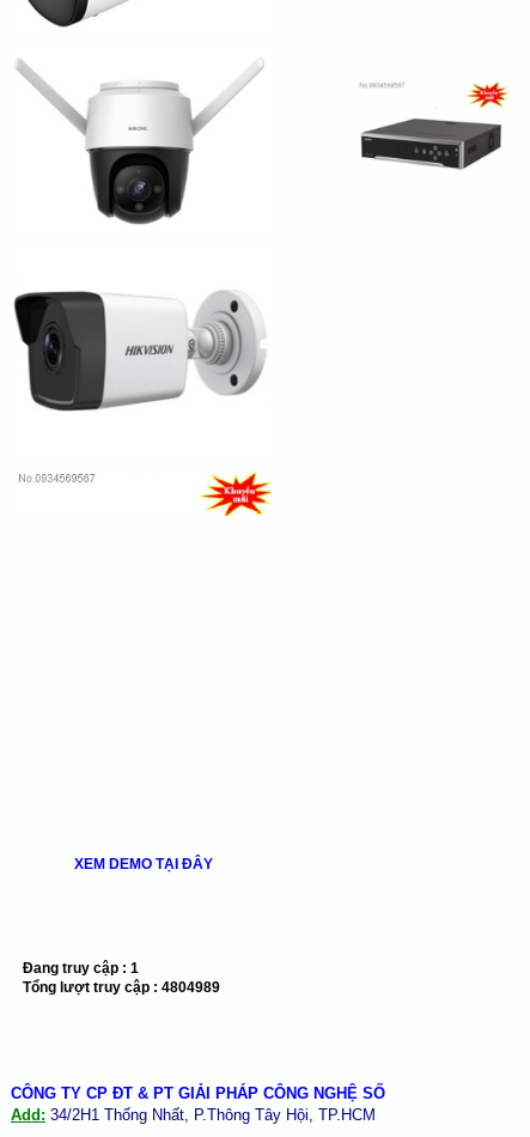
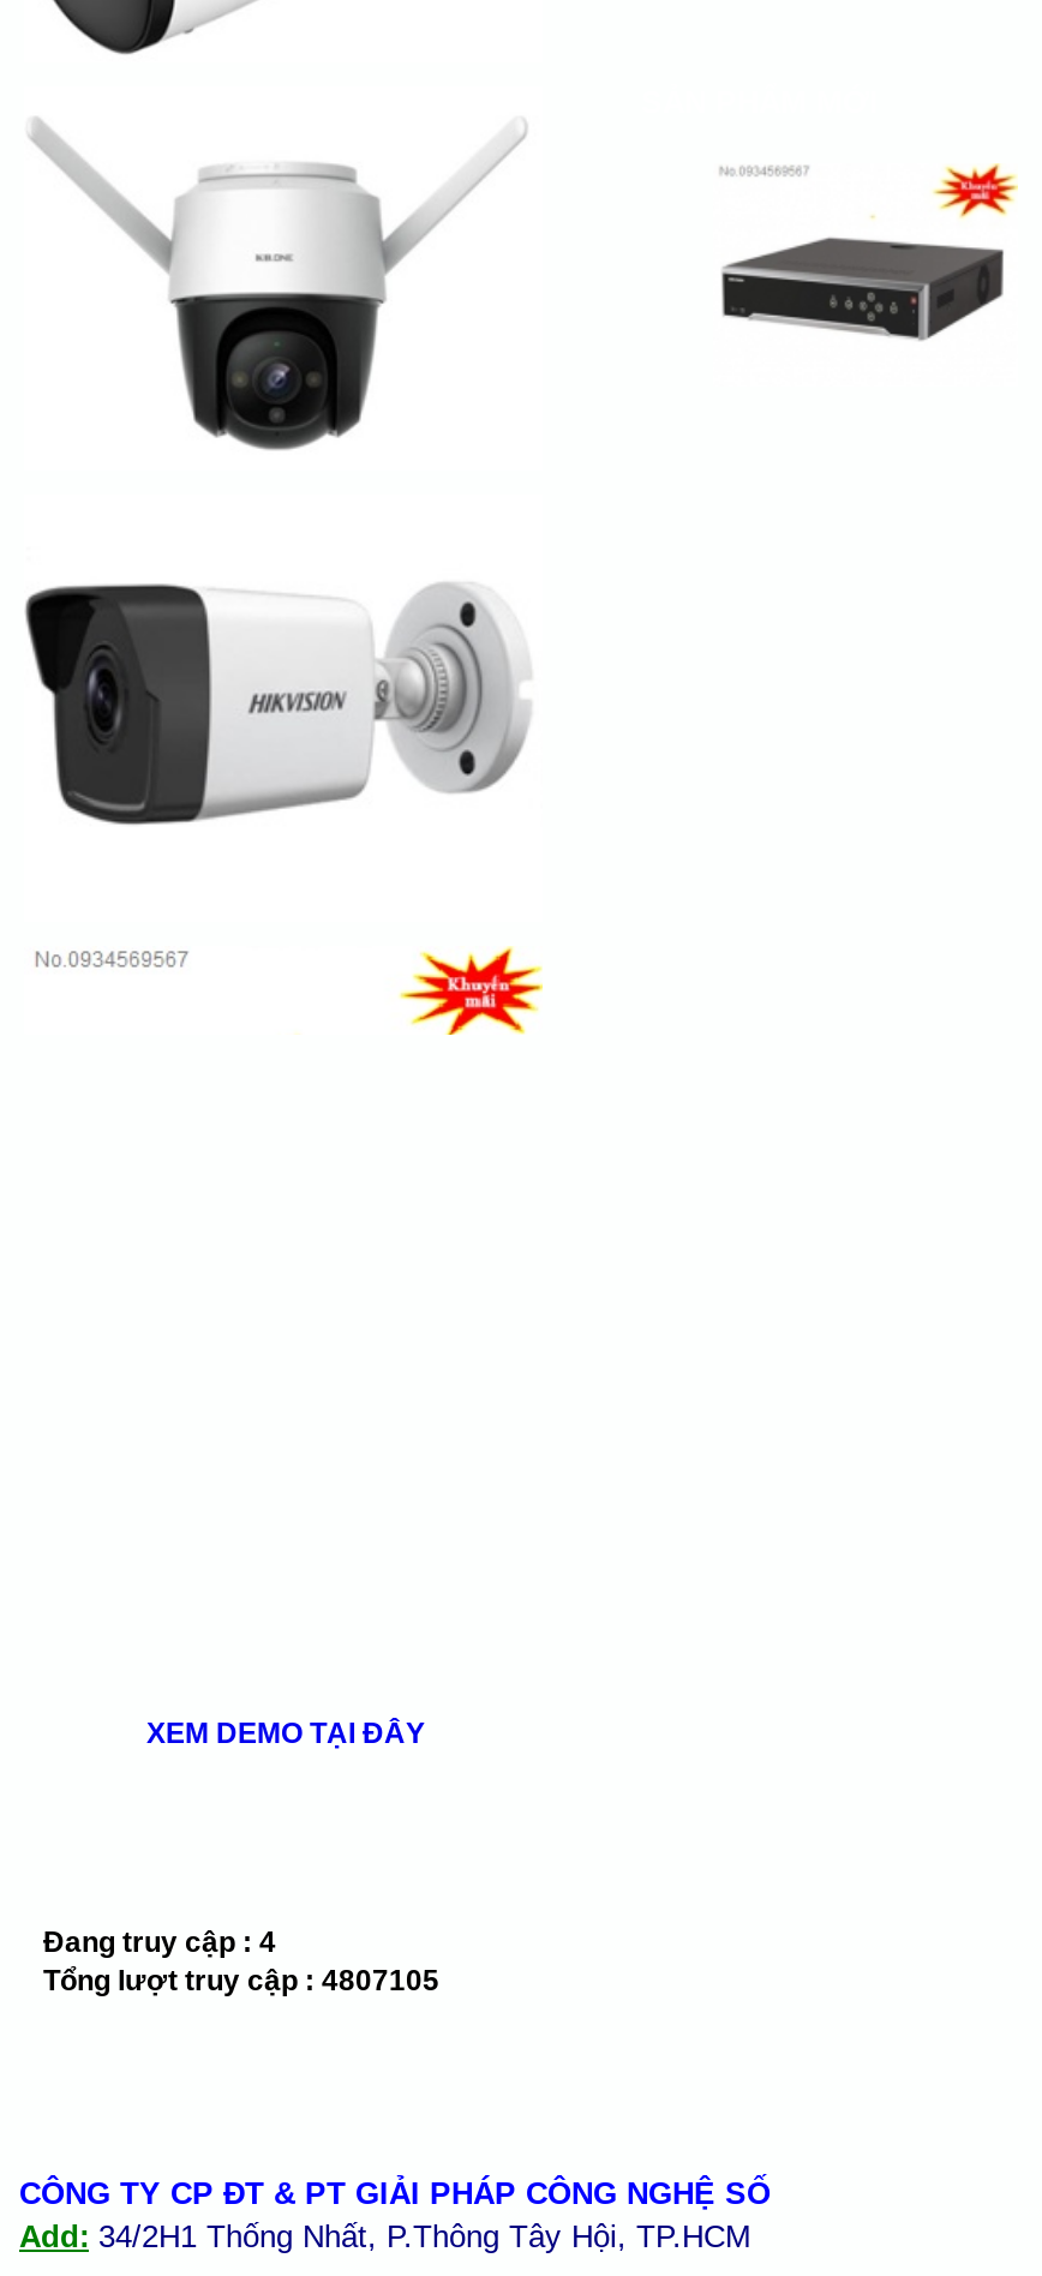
- Đang truy cập : 1
+ Đang truy cập : 4

- Tổng lượt truy cập : 4804989
+ Tổng lượt truy cập : 4807105
